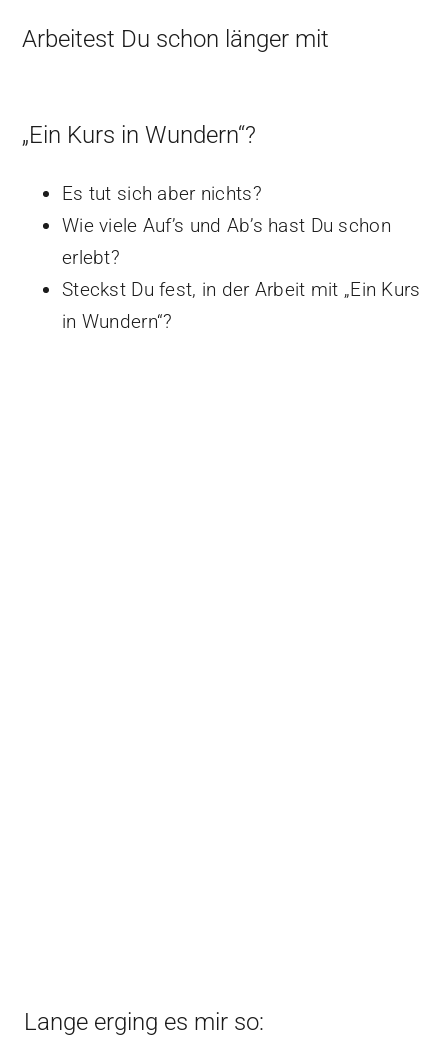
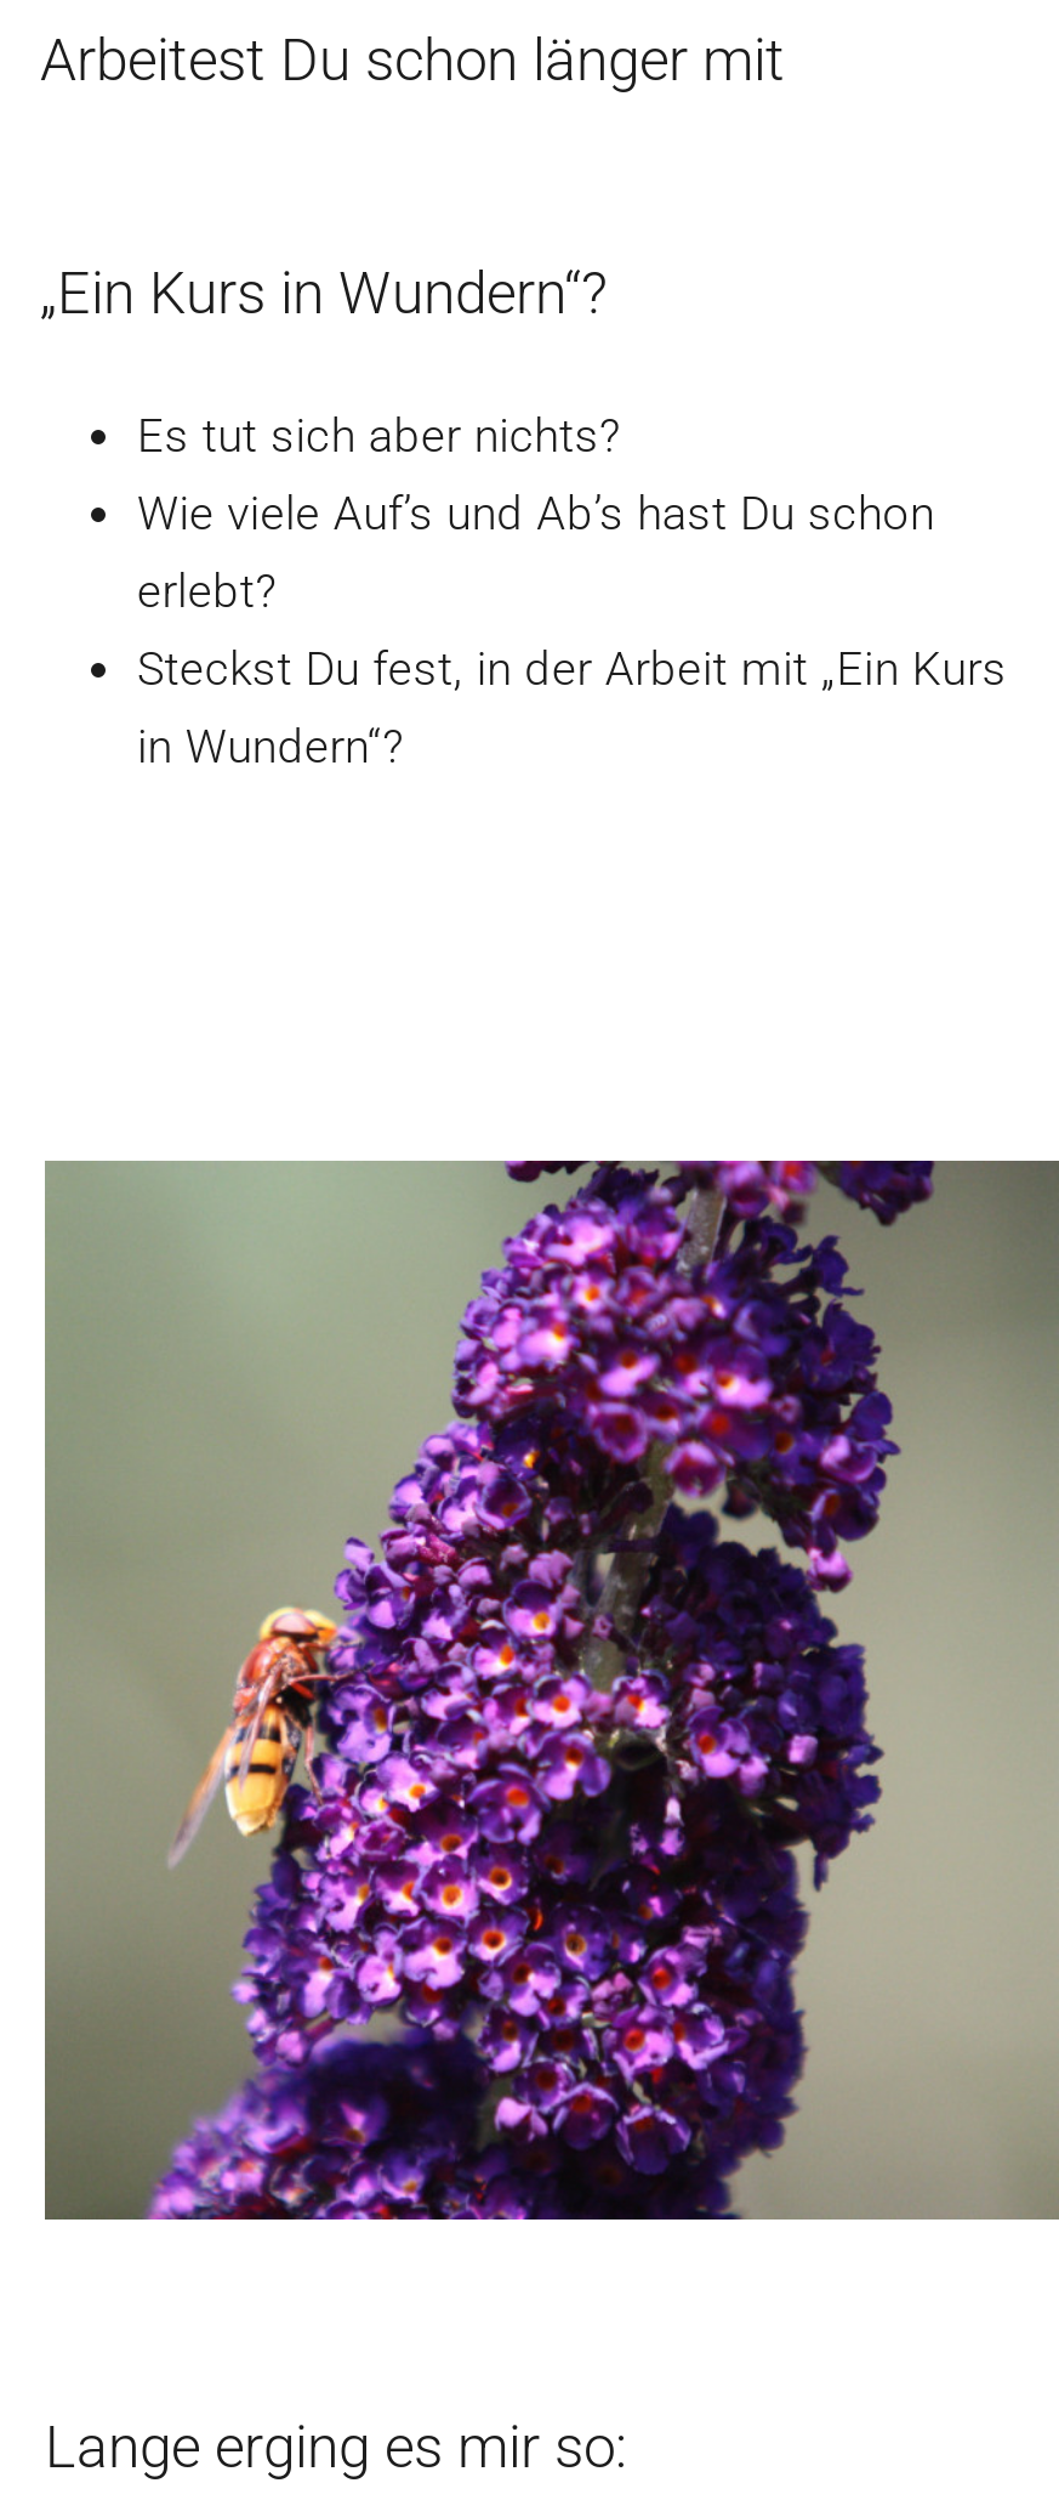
+ [image]
